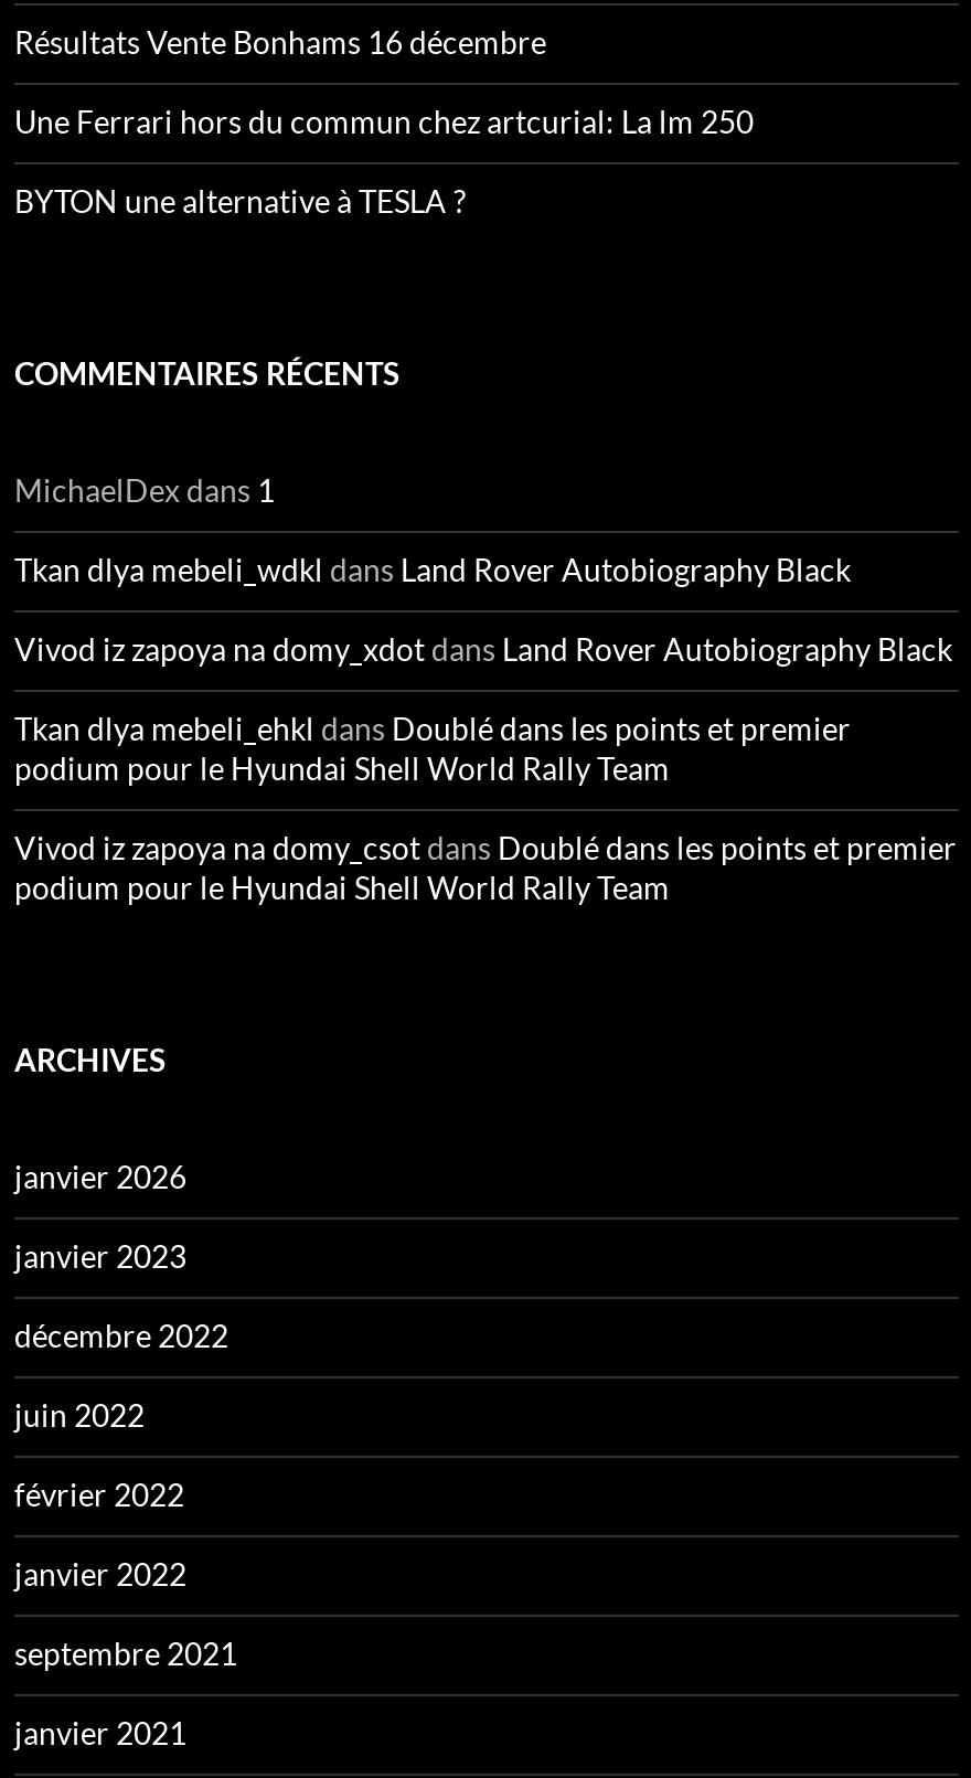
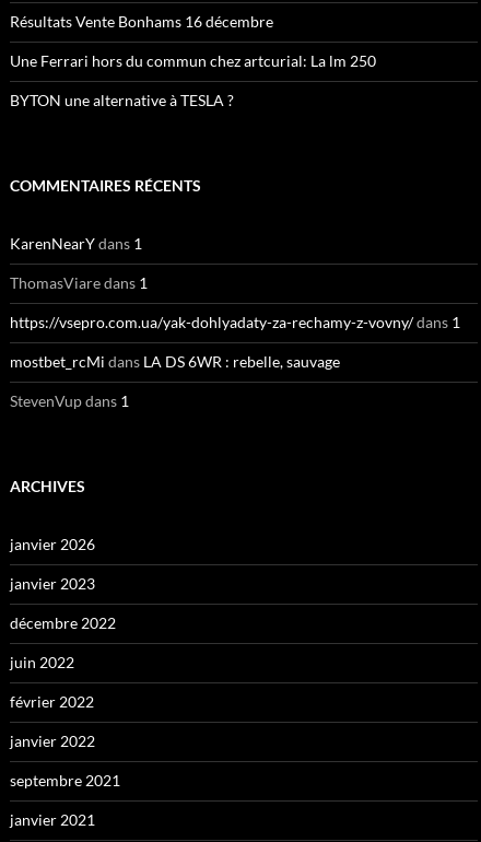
- MichaelDex dans 1
+ KarenNearY dans 1

- Tkan dlya mebeli_wdkl dans Land Rover Autobiography Black
+ ThomasViare dans 1

- Vivod iz zapoya na domy_xdot dans Land Rover Autobiography Black
+ https://vsepro.com.ua/yak-dohlyadaty-za-rechamy-z-vovny/ dans 1

- Tkan dlya mebeli_ehkl dans Doublé dans les points et premier
- podium pour le Hyundai Shell World Rally Team
+ mostbet_rcMi dans LA DS 6WR : rebelle, sauvage

- Vivod iz zapoya na domy_csot dans Doublé dans les points et premier
- podium pour le Hyundai Shell World Rally Team
+ StevenVup dans 1
